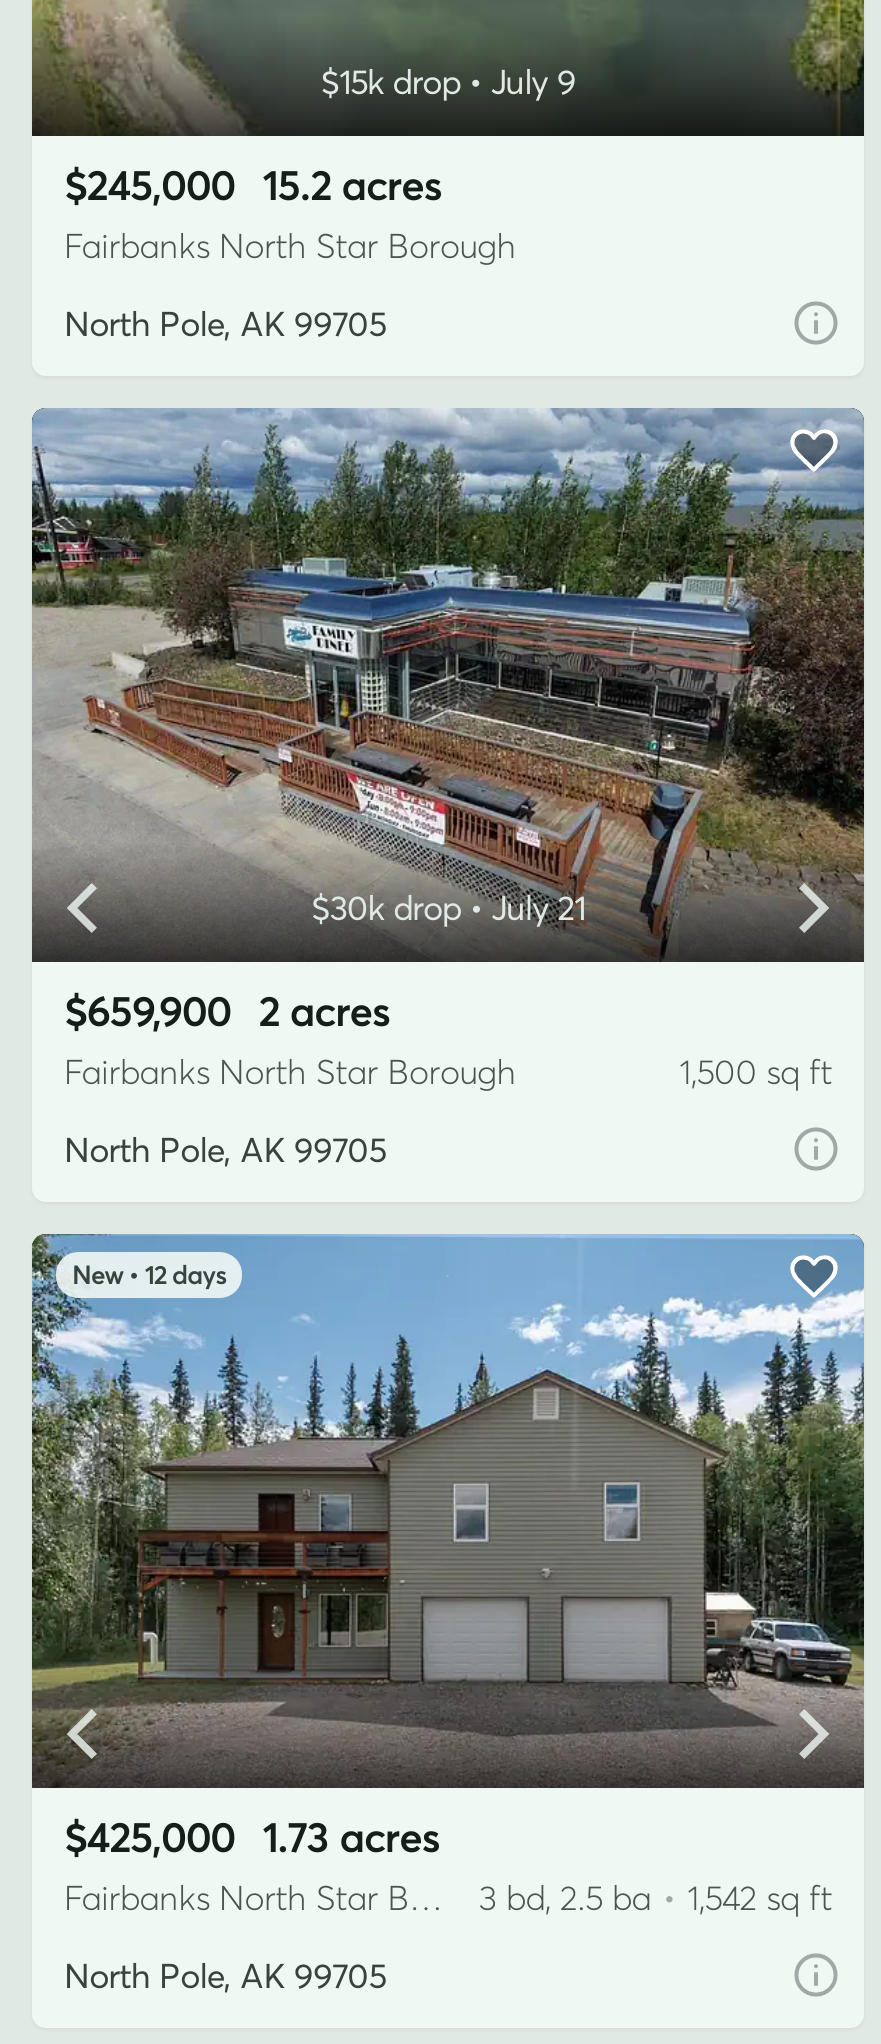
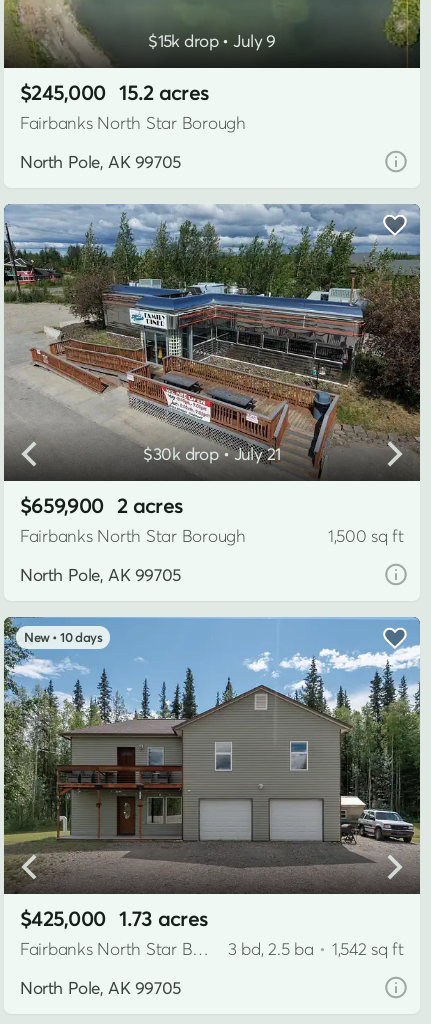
- 12 days
+ 10 days
